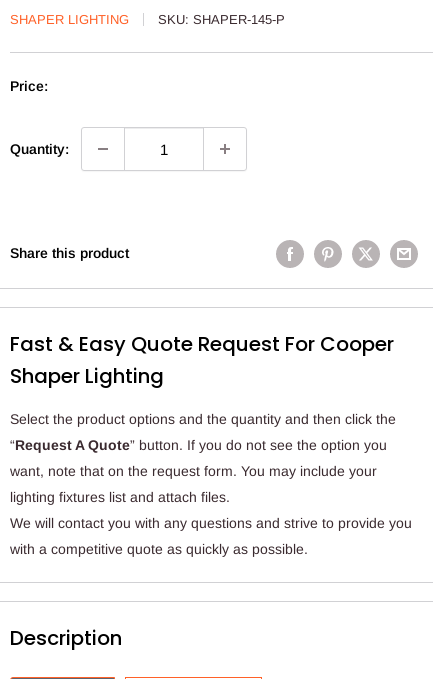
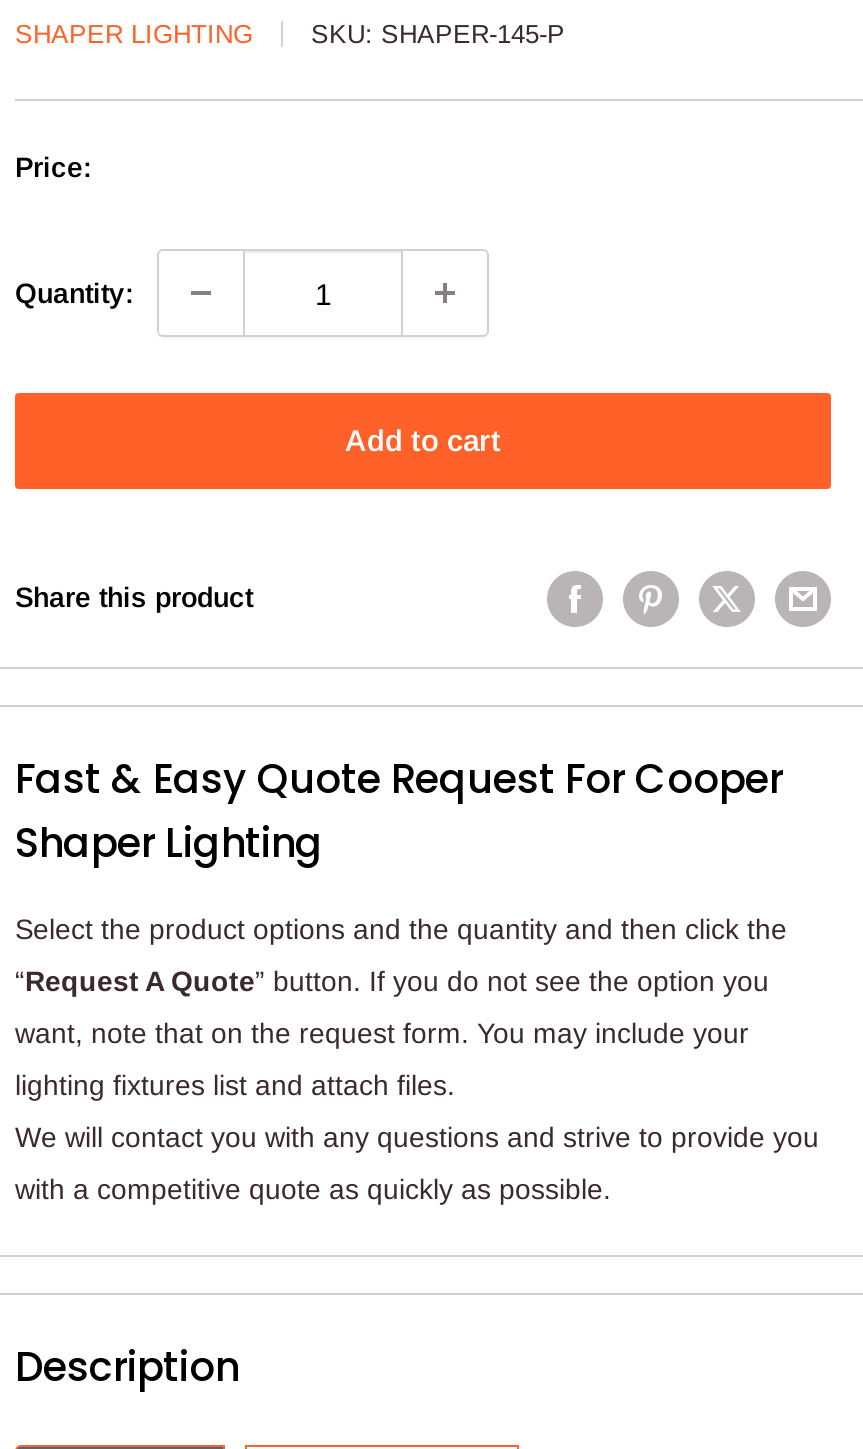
+ Add to cart
